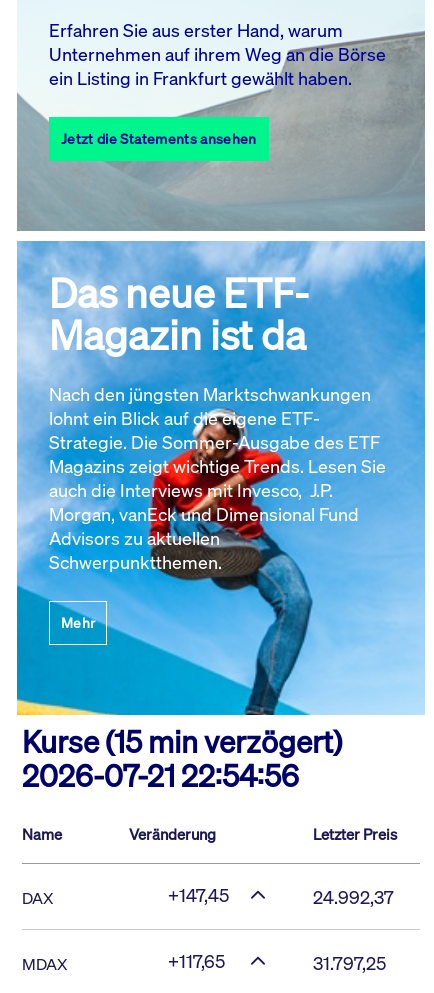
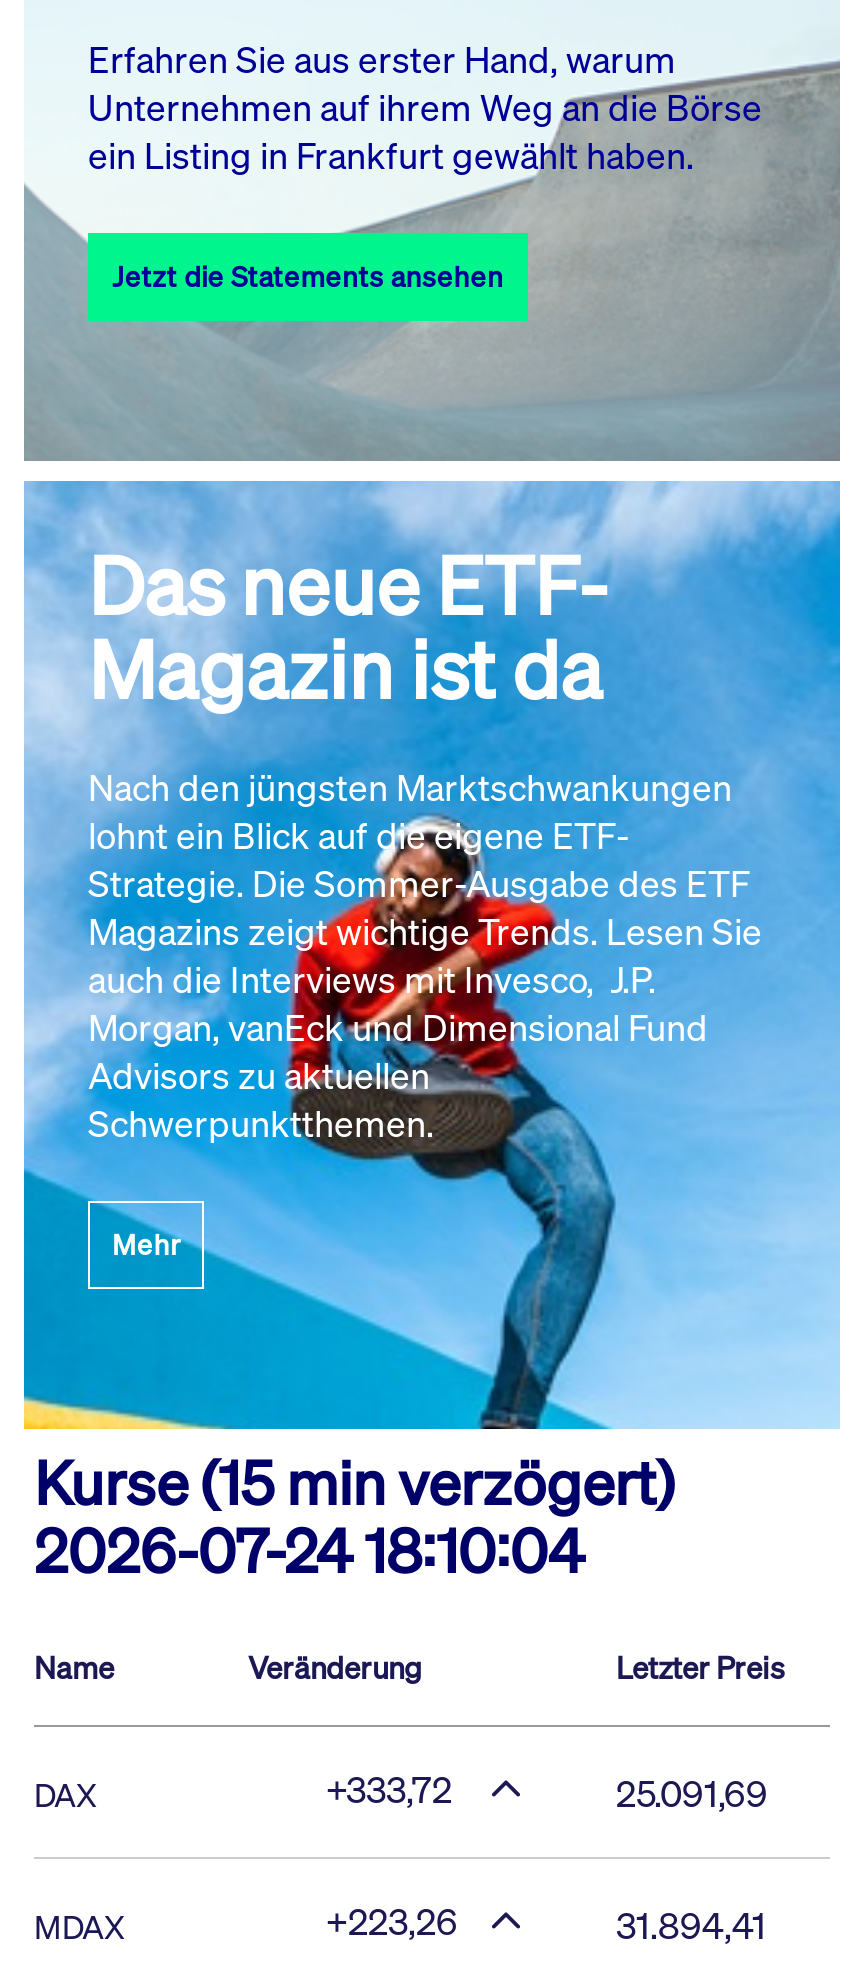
- 2026-07-21 22:54:56
+ 2026-07-24 18:10:04

- +147,45
+ +333,72

- 24.992,37
+ 25.091,69

- +117,65
+ +223,26

- 31.797,25
+ 31.894,41
